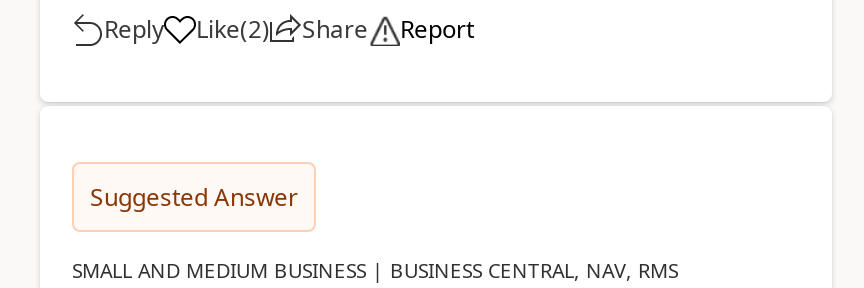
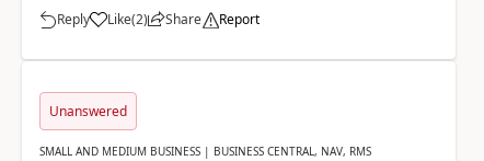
- Suggested Answer
+ Unanswered
